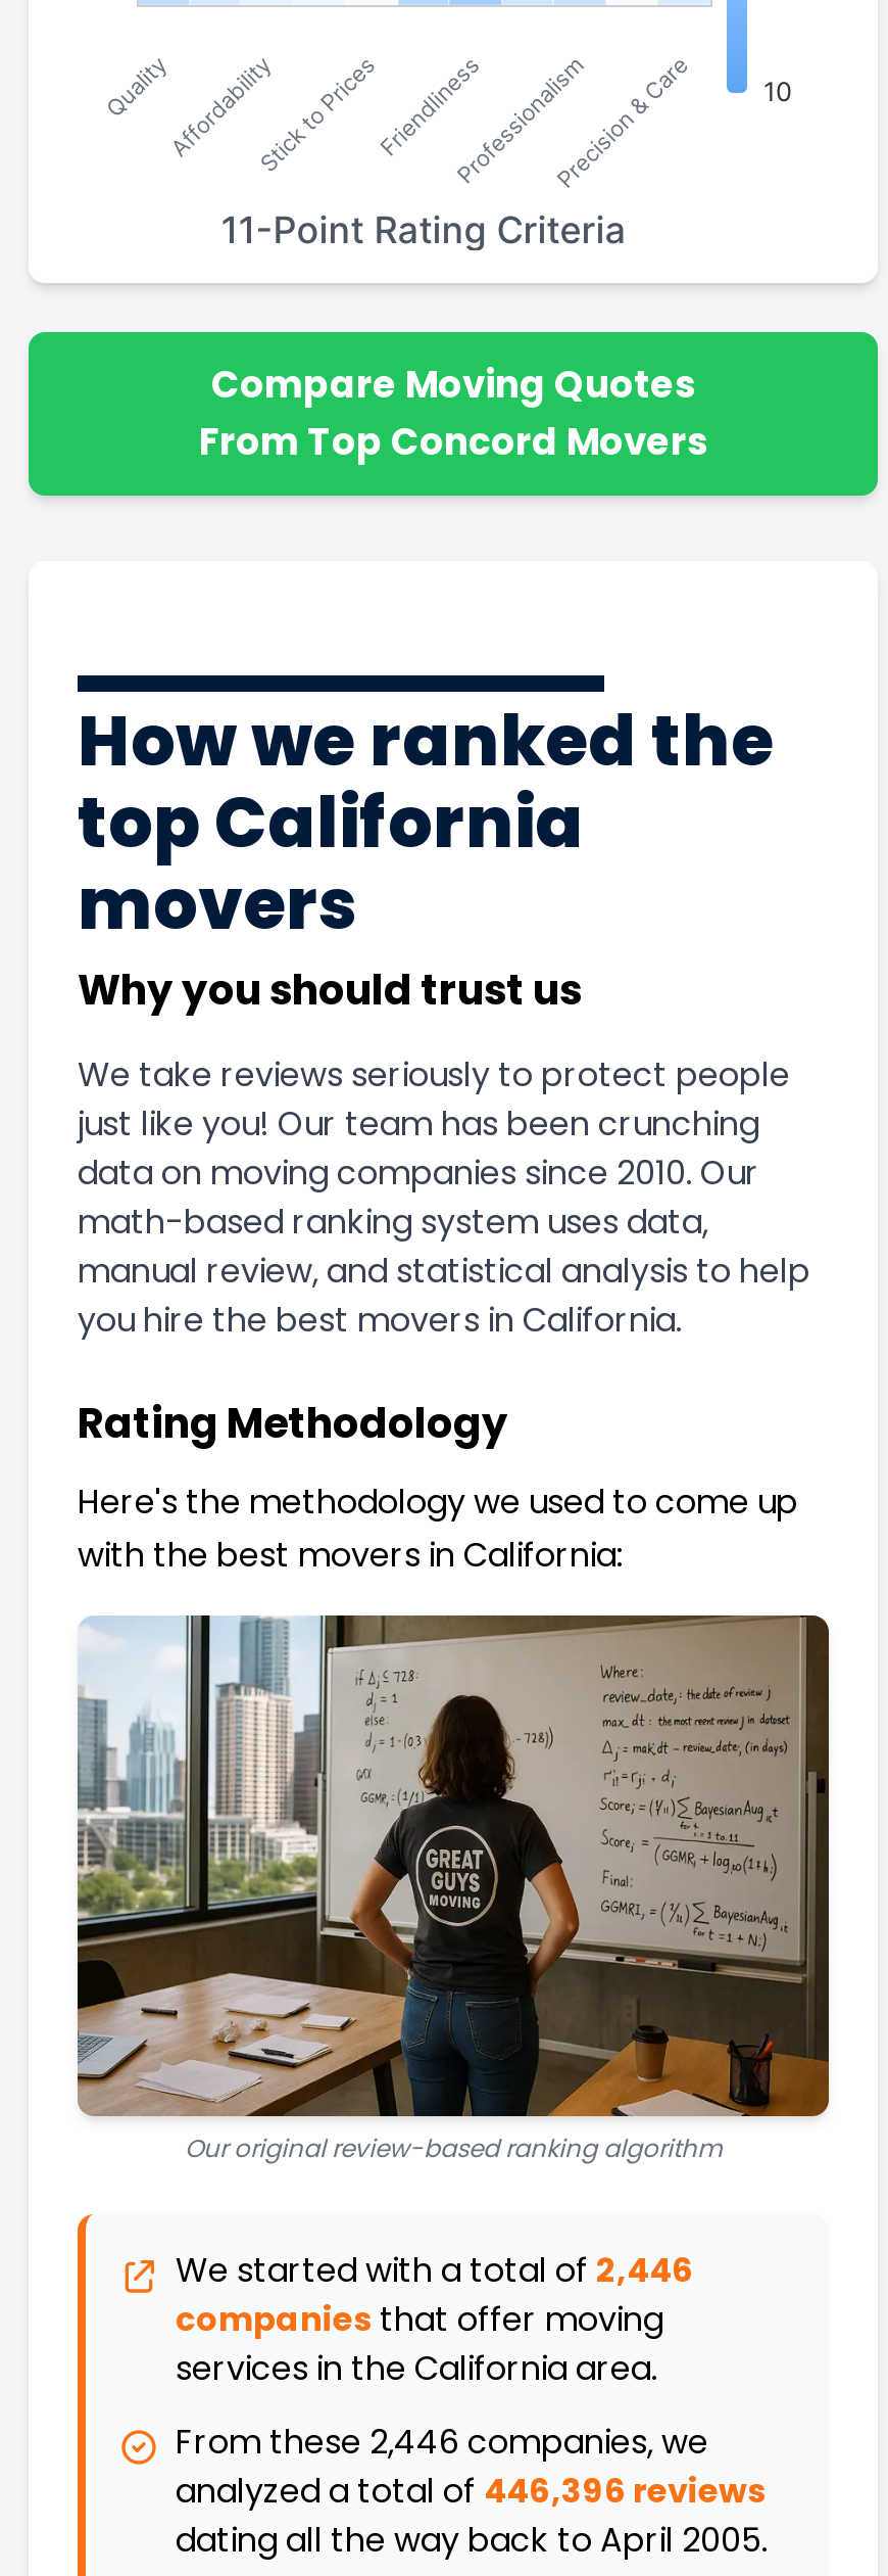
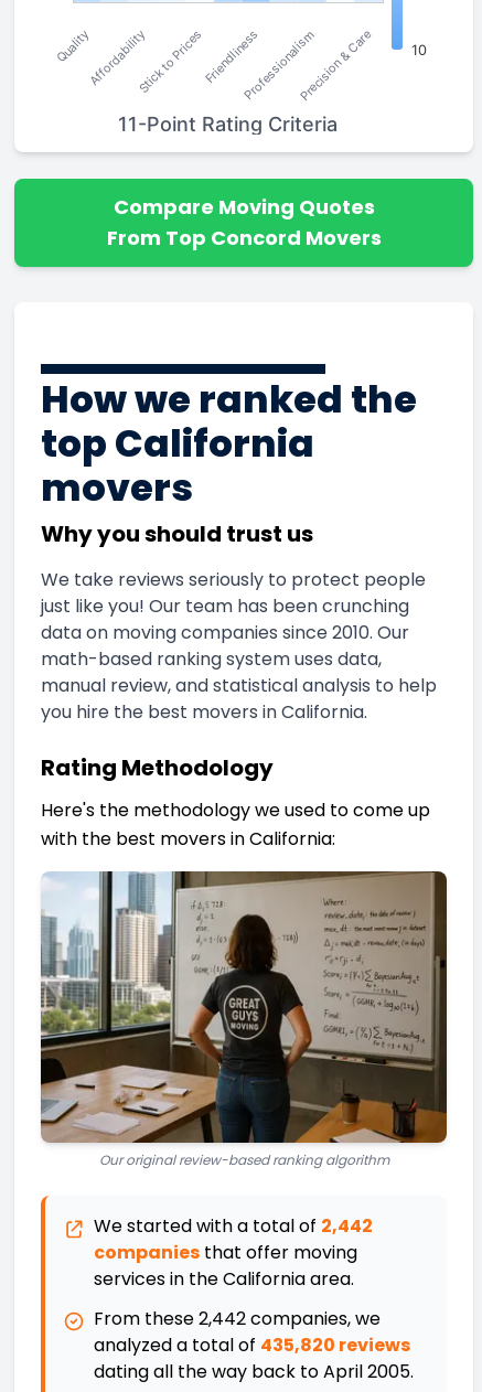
- We started with a total of 2,446
+ We started with a total of 2,442

- From these 2,446 companies, we
+ From these 2,442 companies, we

- analyzed a total of 446,396 reviews
+ analyzed a total of 435,820 reviews
